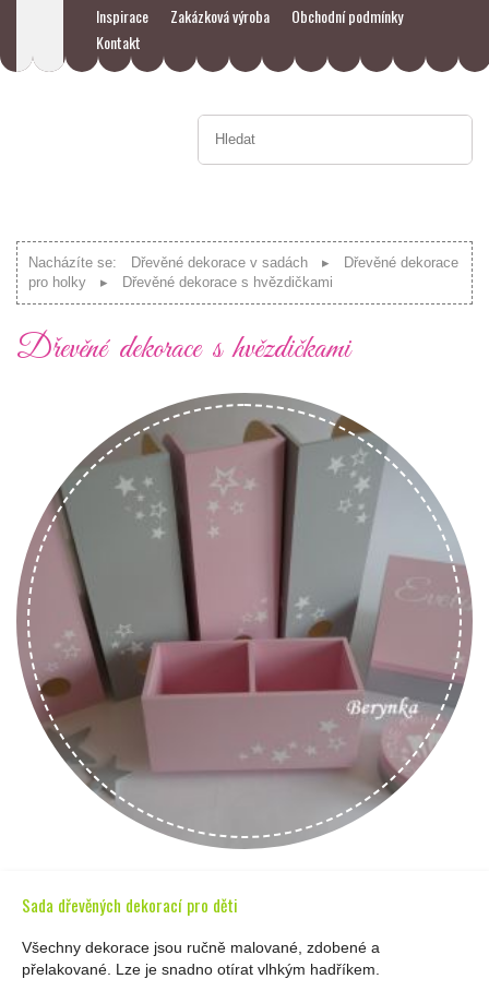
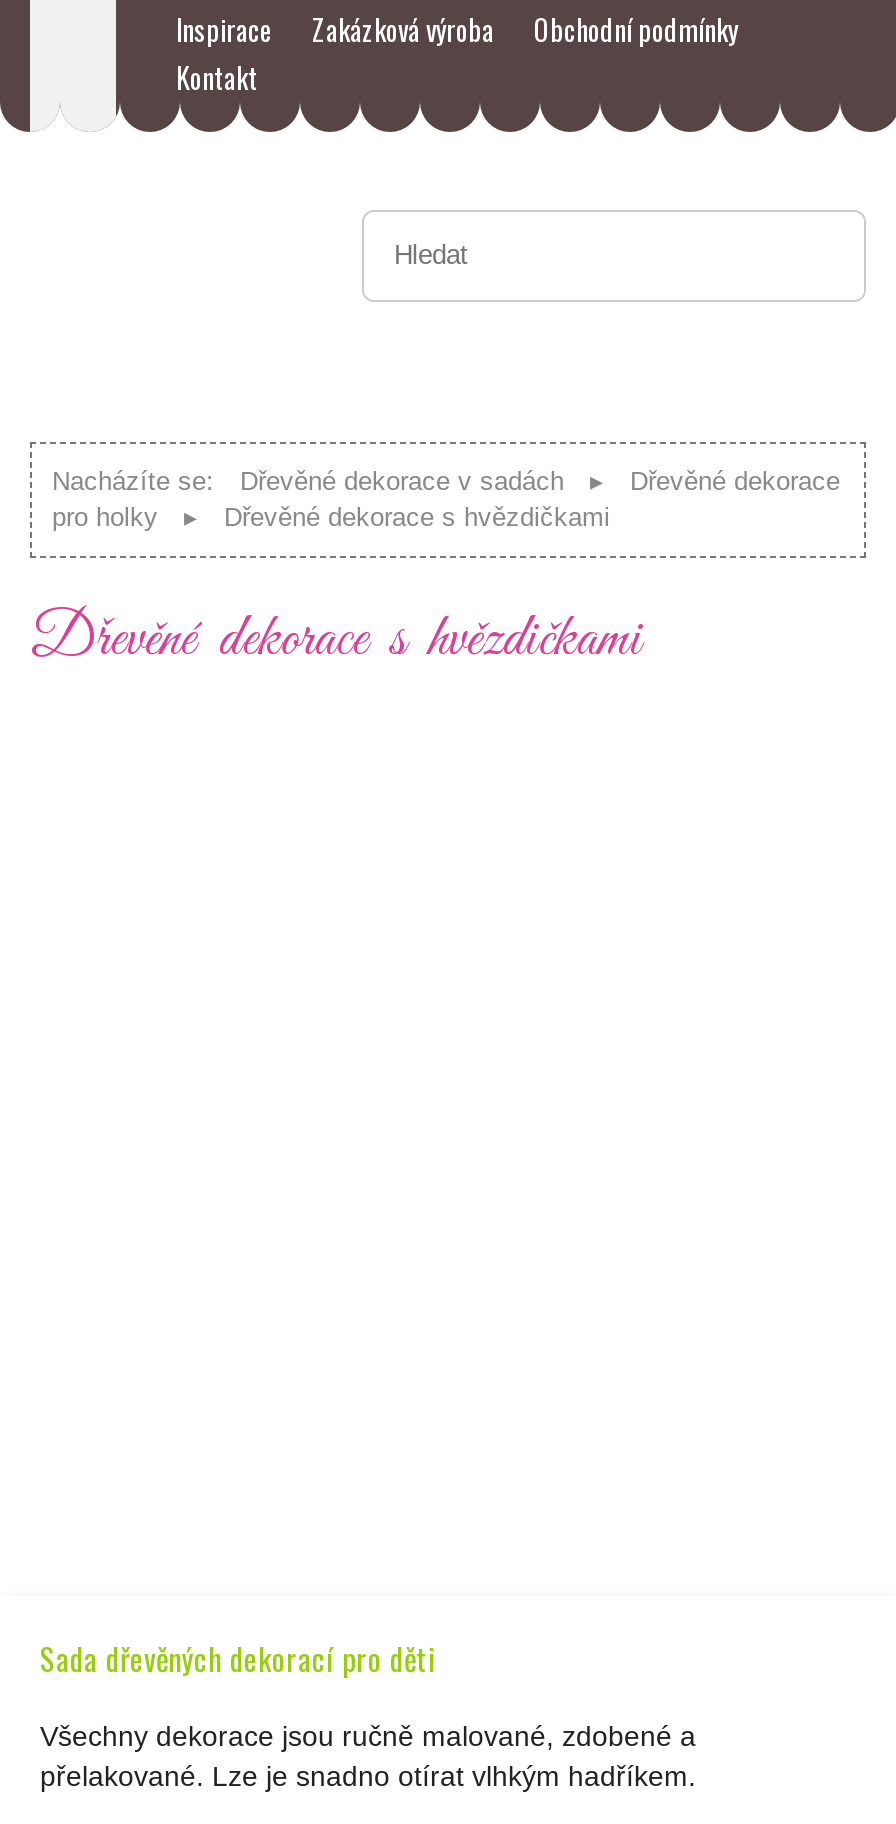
- [image]
